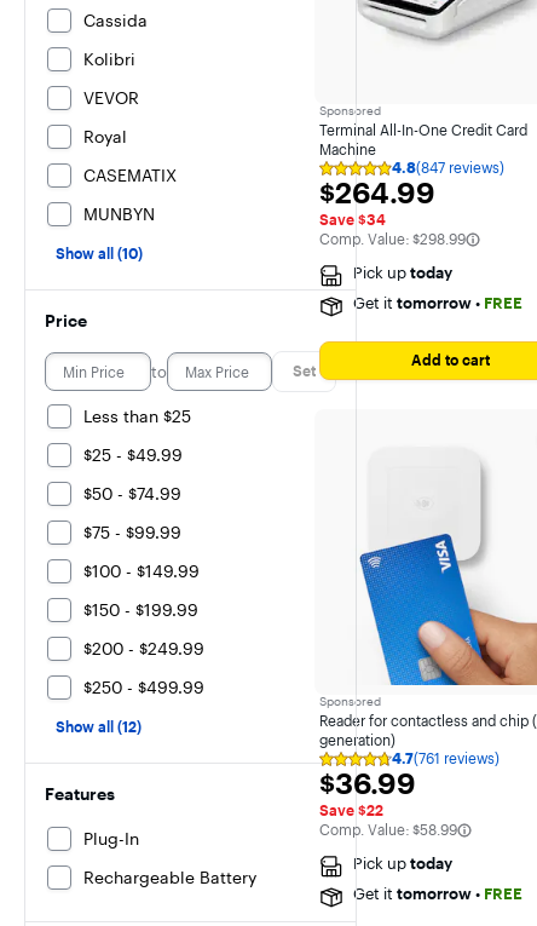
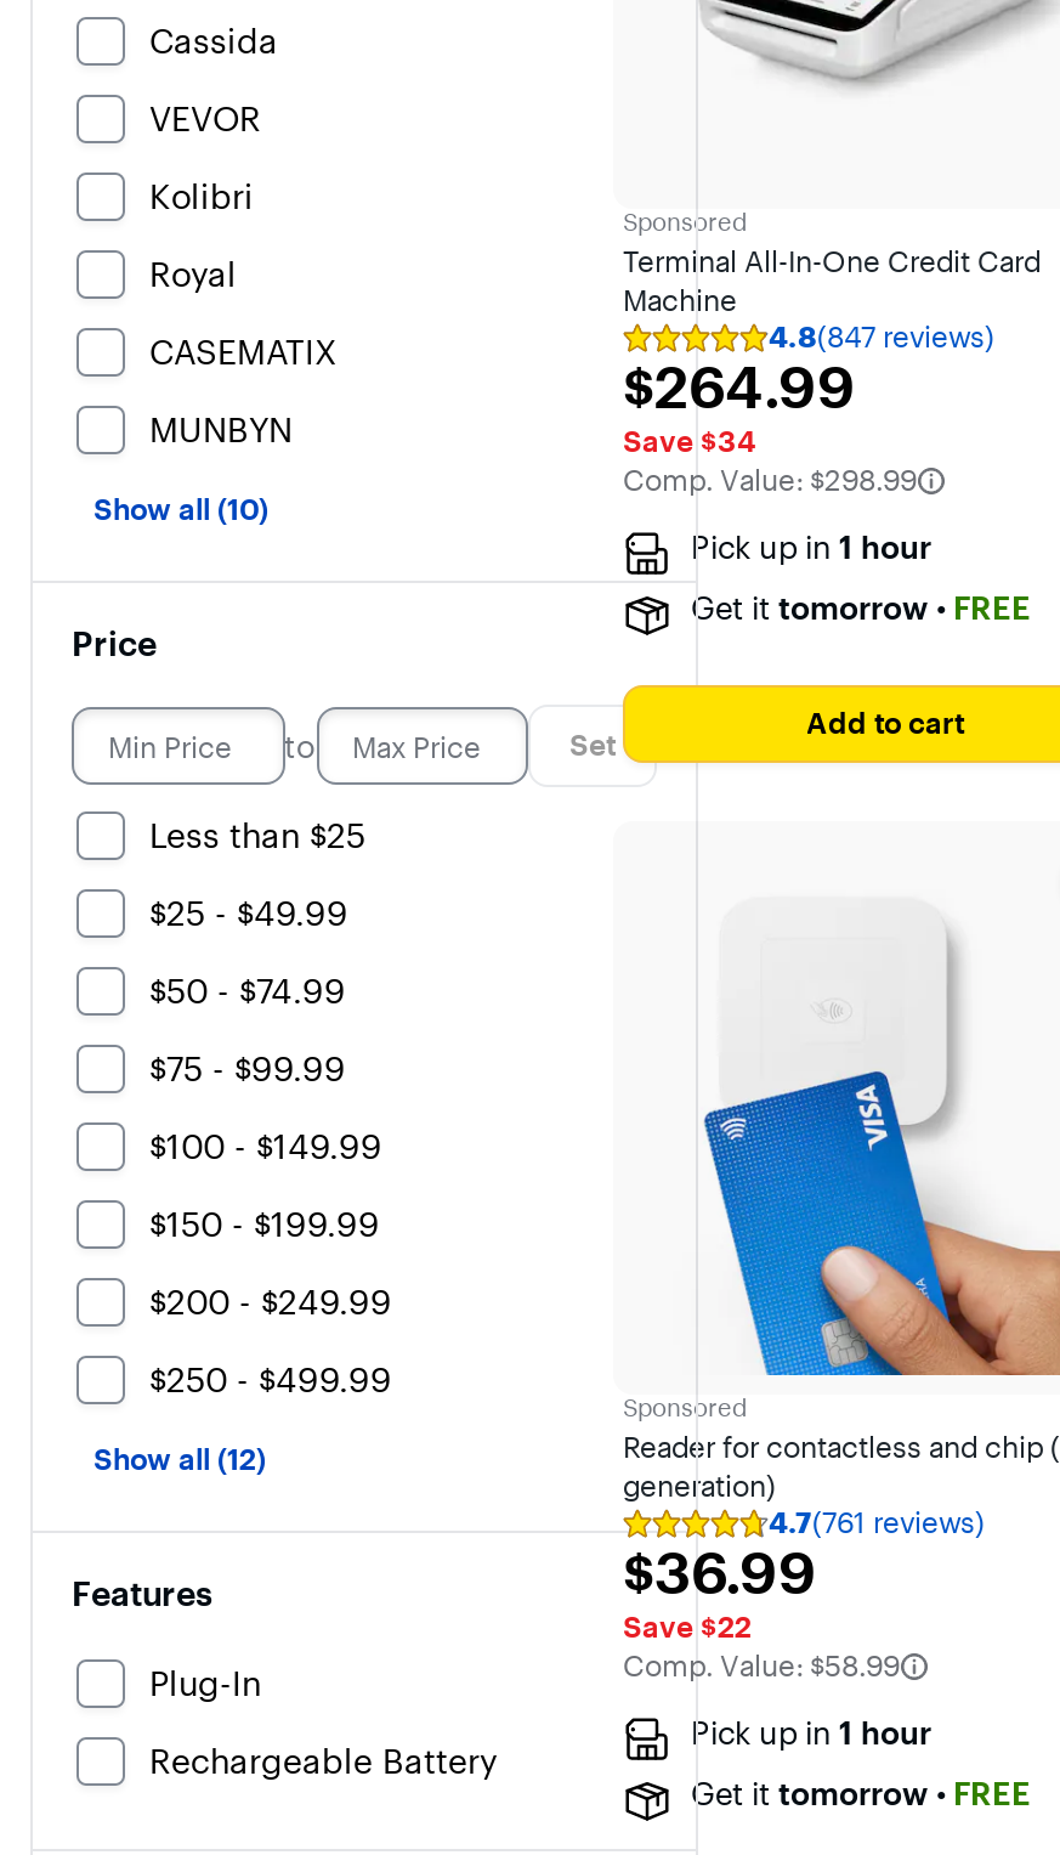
moved down: Kolibri

moved up: VEVOR

- Pick up today
+ Pick up in 1 hour

- Pick up today
+ Pick up in 1 hour
